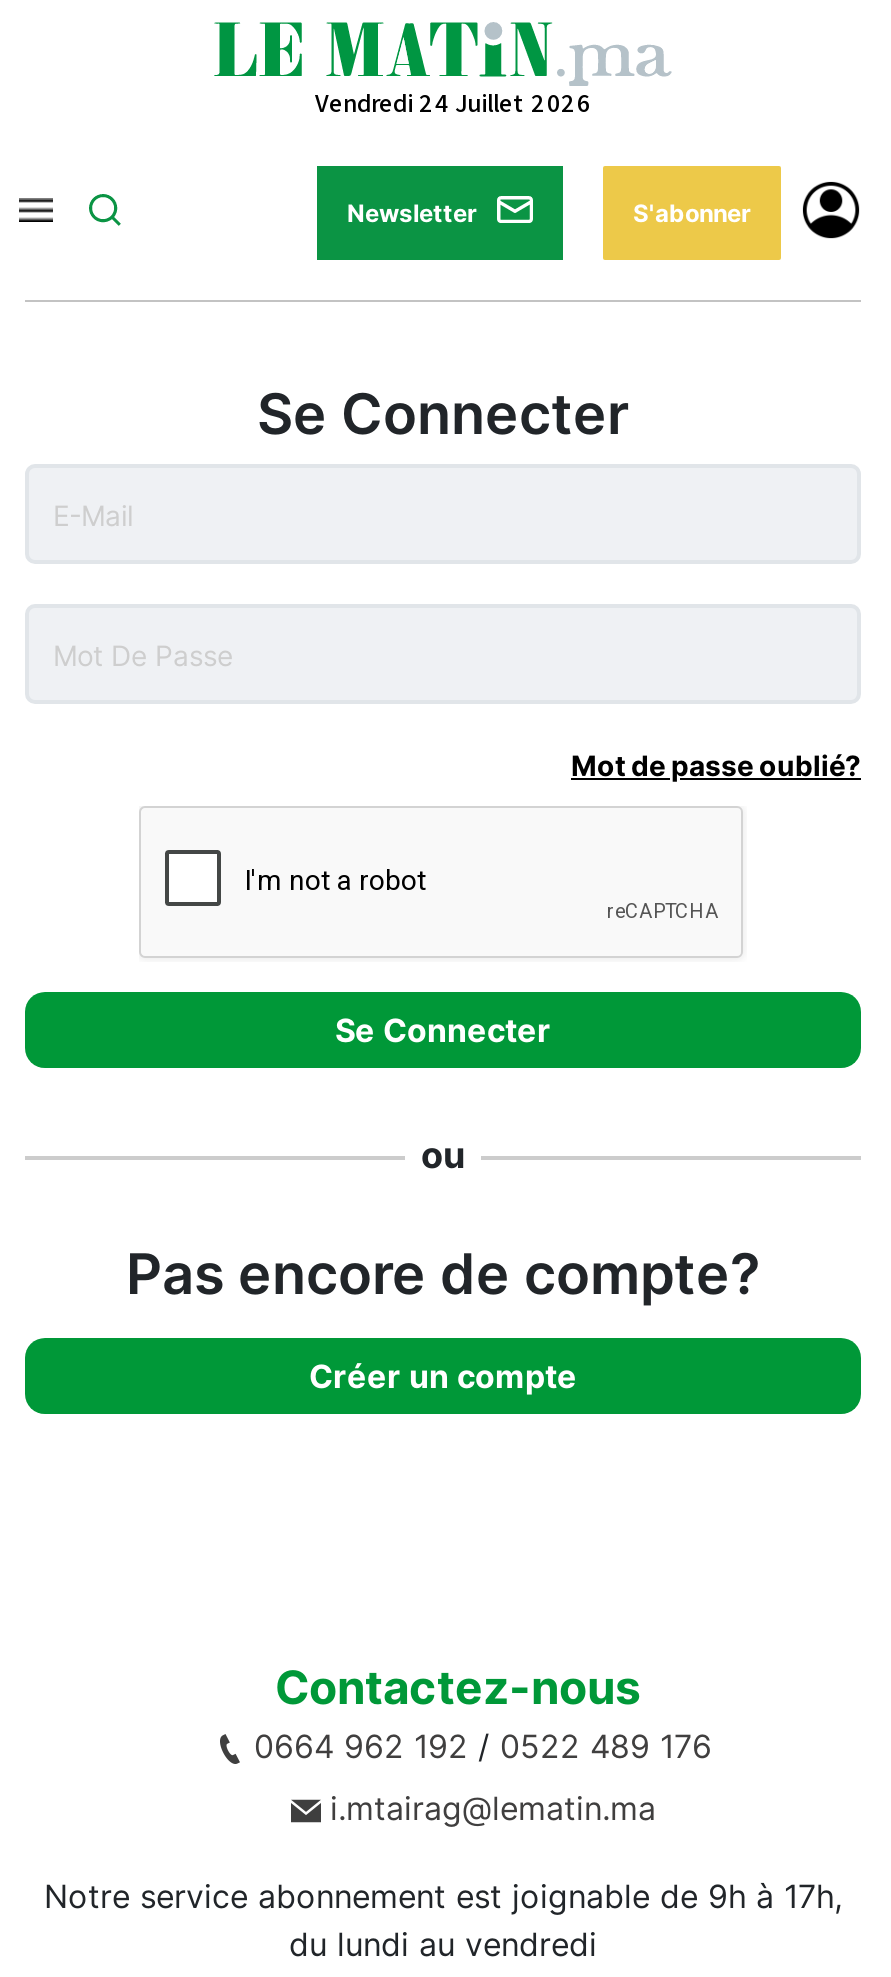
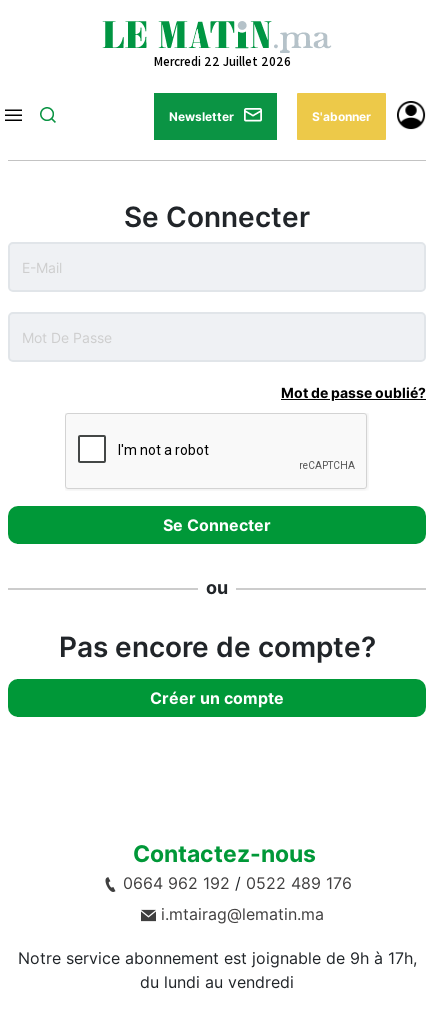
- Vendredi 24 Juillet 2026
+ Mercredi 22 Juillet 2026
